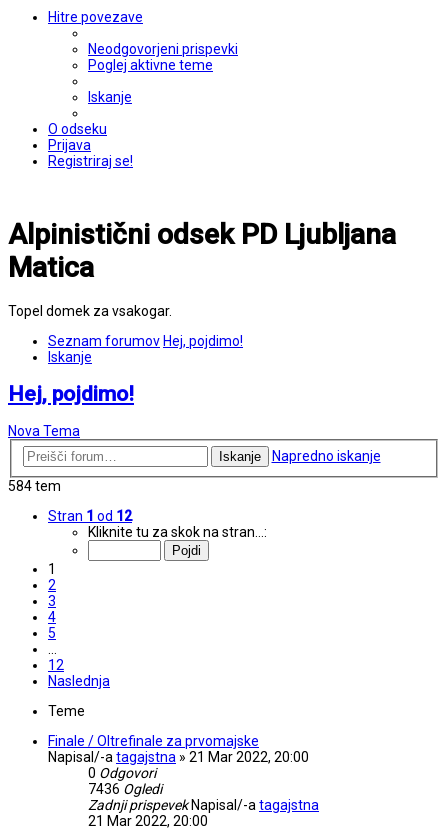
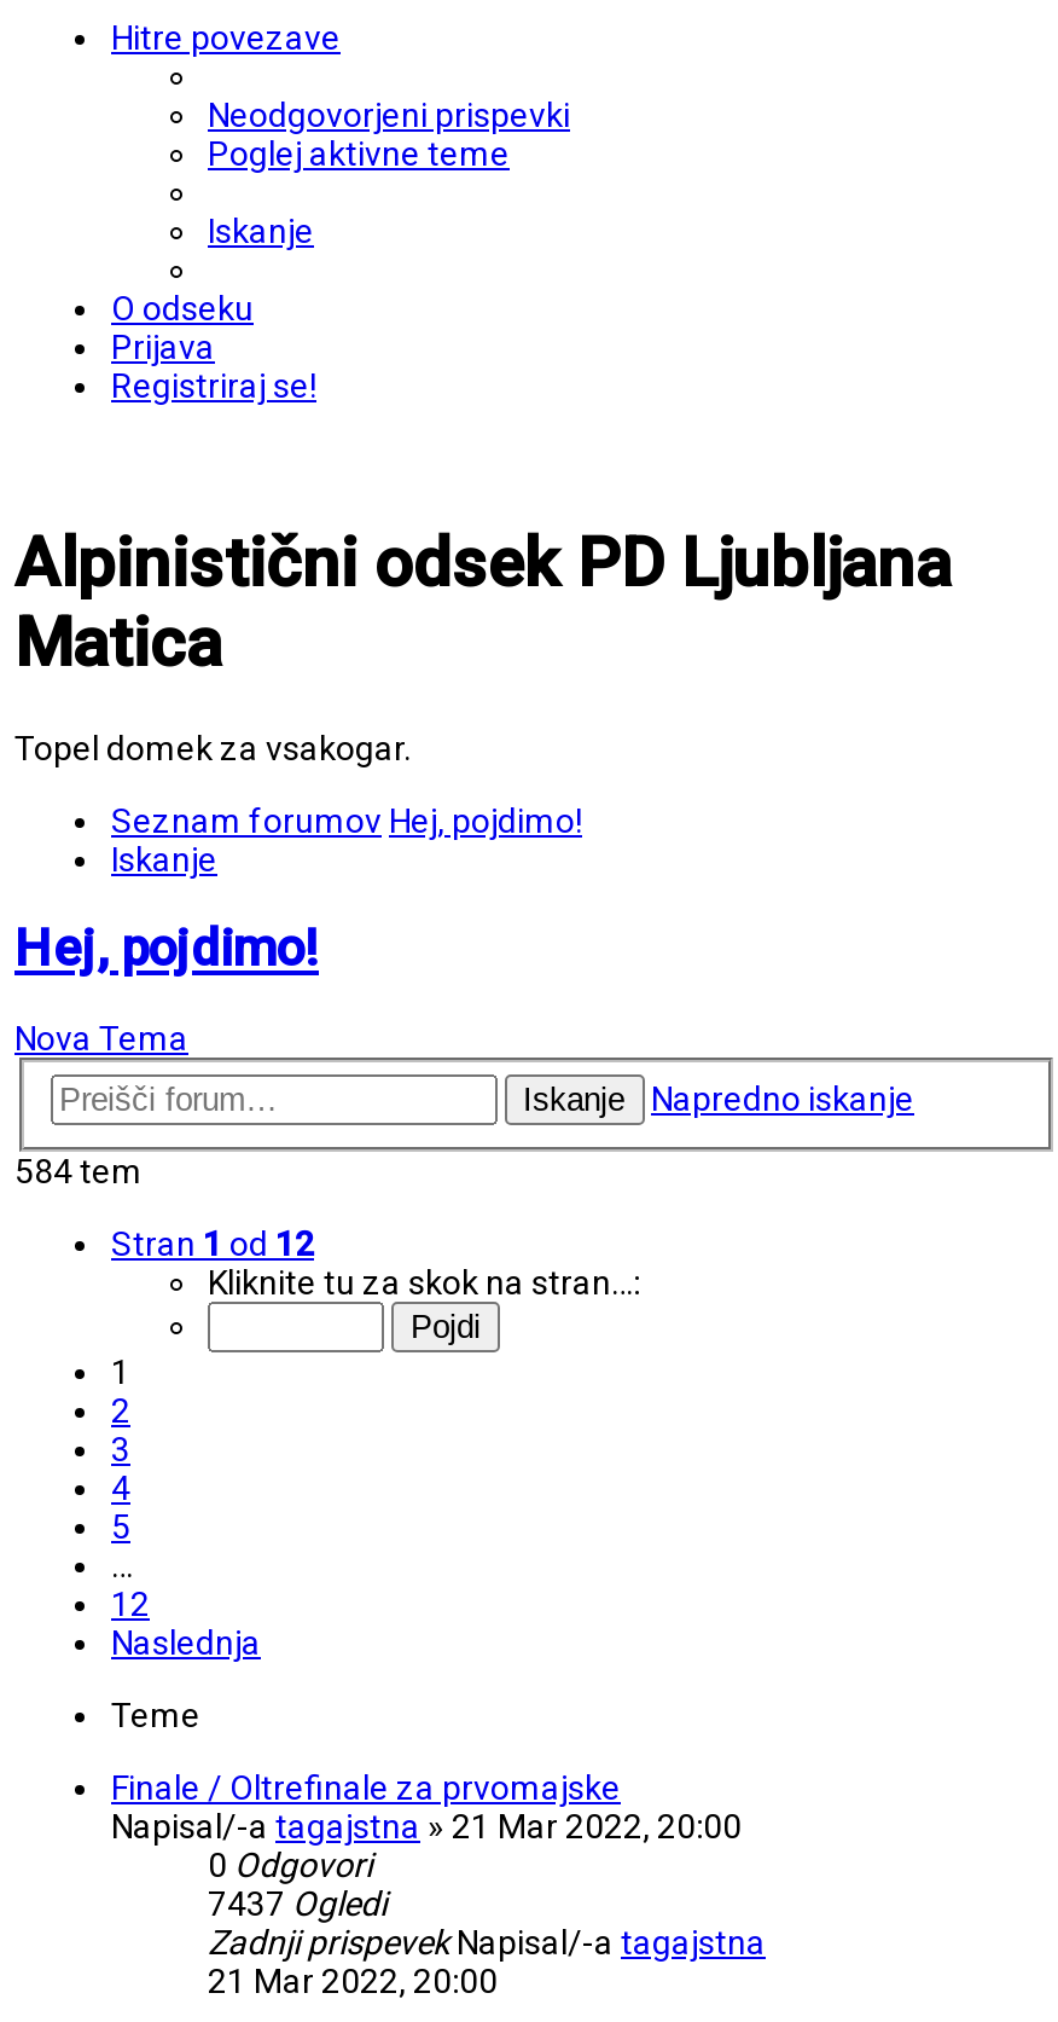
- 7436Ogledi
+ 7437Ogledi
